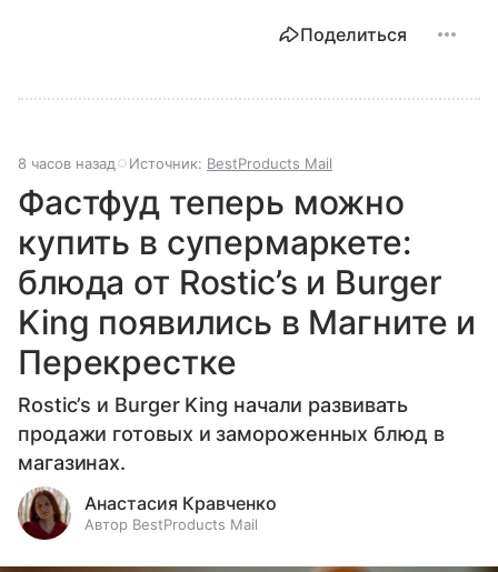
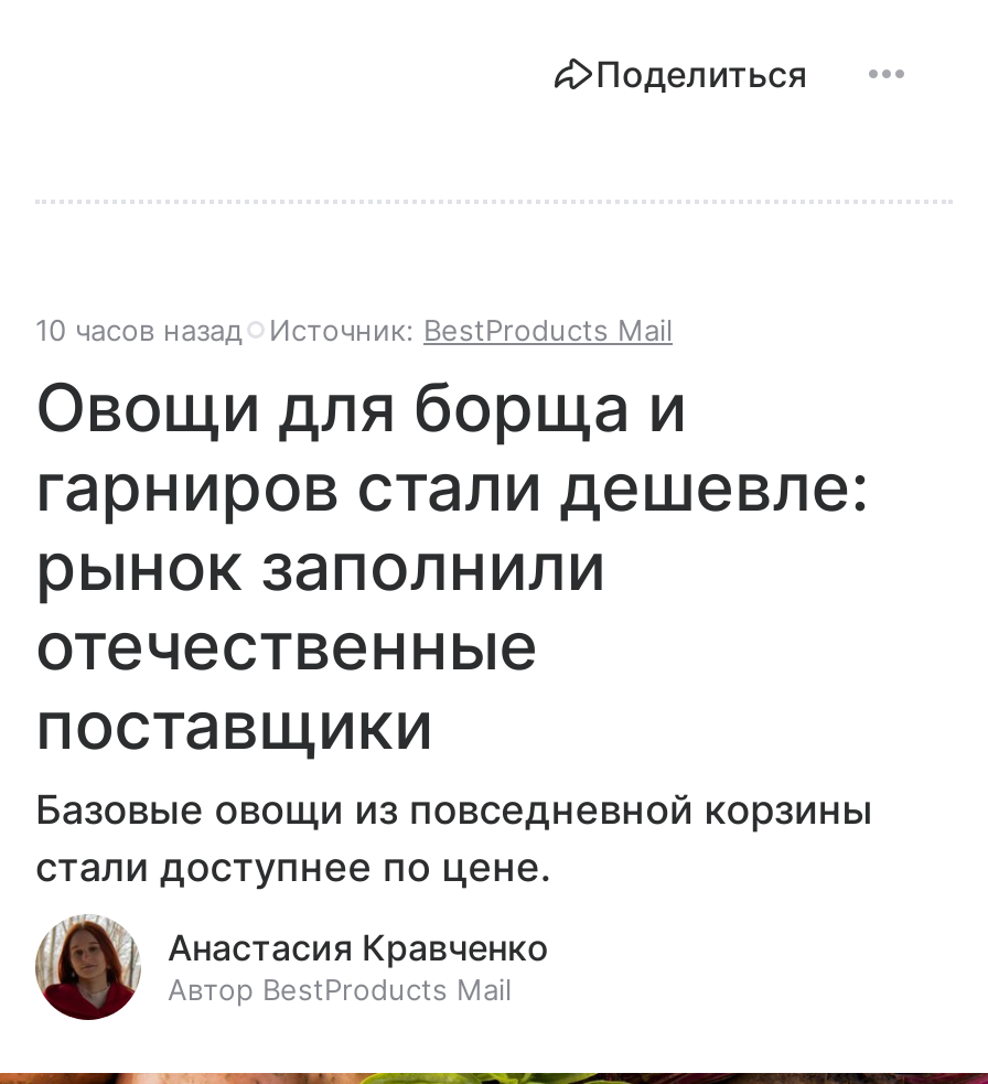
- 8 часов назад Источник: BestProducts Mail
+ 10 часов назад Источник: BestProducts Mail

- Фастфуд теперь можно
- купить в супермаркете:
- блюда от Rostic’s и Burger
- King появились в Магните и
- Перекрестке
- Rostic’s и Burger King начали развивать
- продажи готовых и замороженных блюд в
- магазинах.
+ Овощи для борща и
+ гарниров стали дешевле:
+ рынок заполнили
+ отечественные
+ поставщики
+ Базовые овощи из повседневной корзины
+ стали доступнее по цене.
